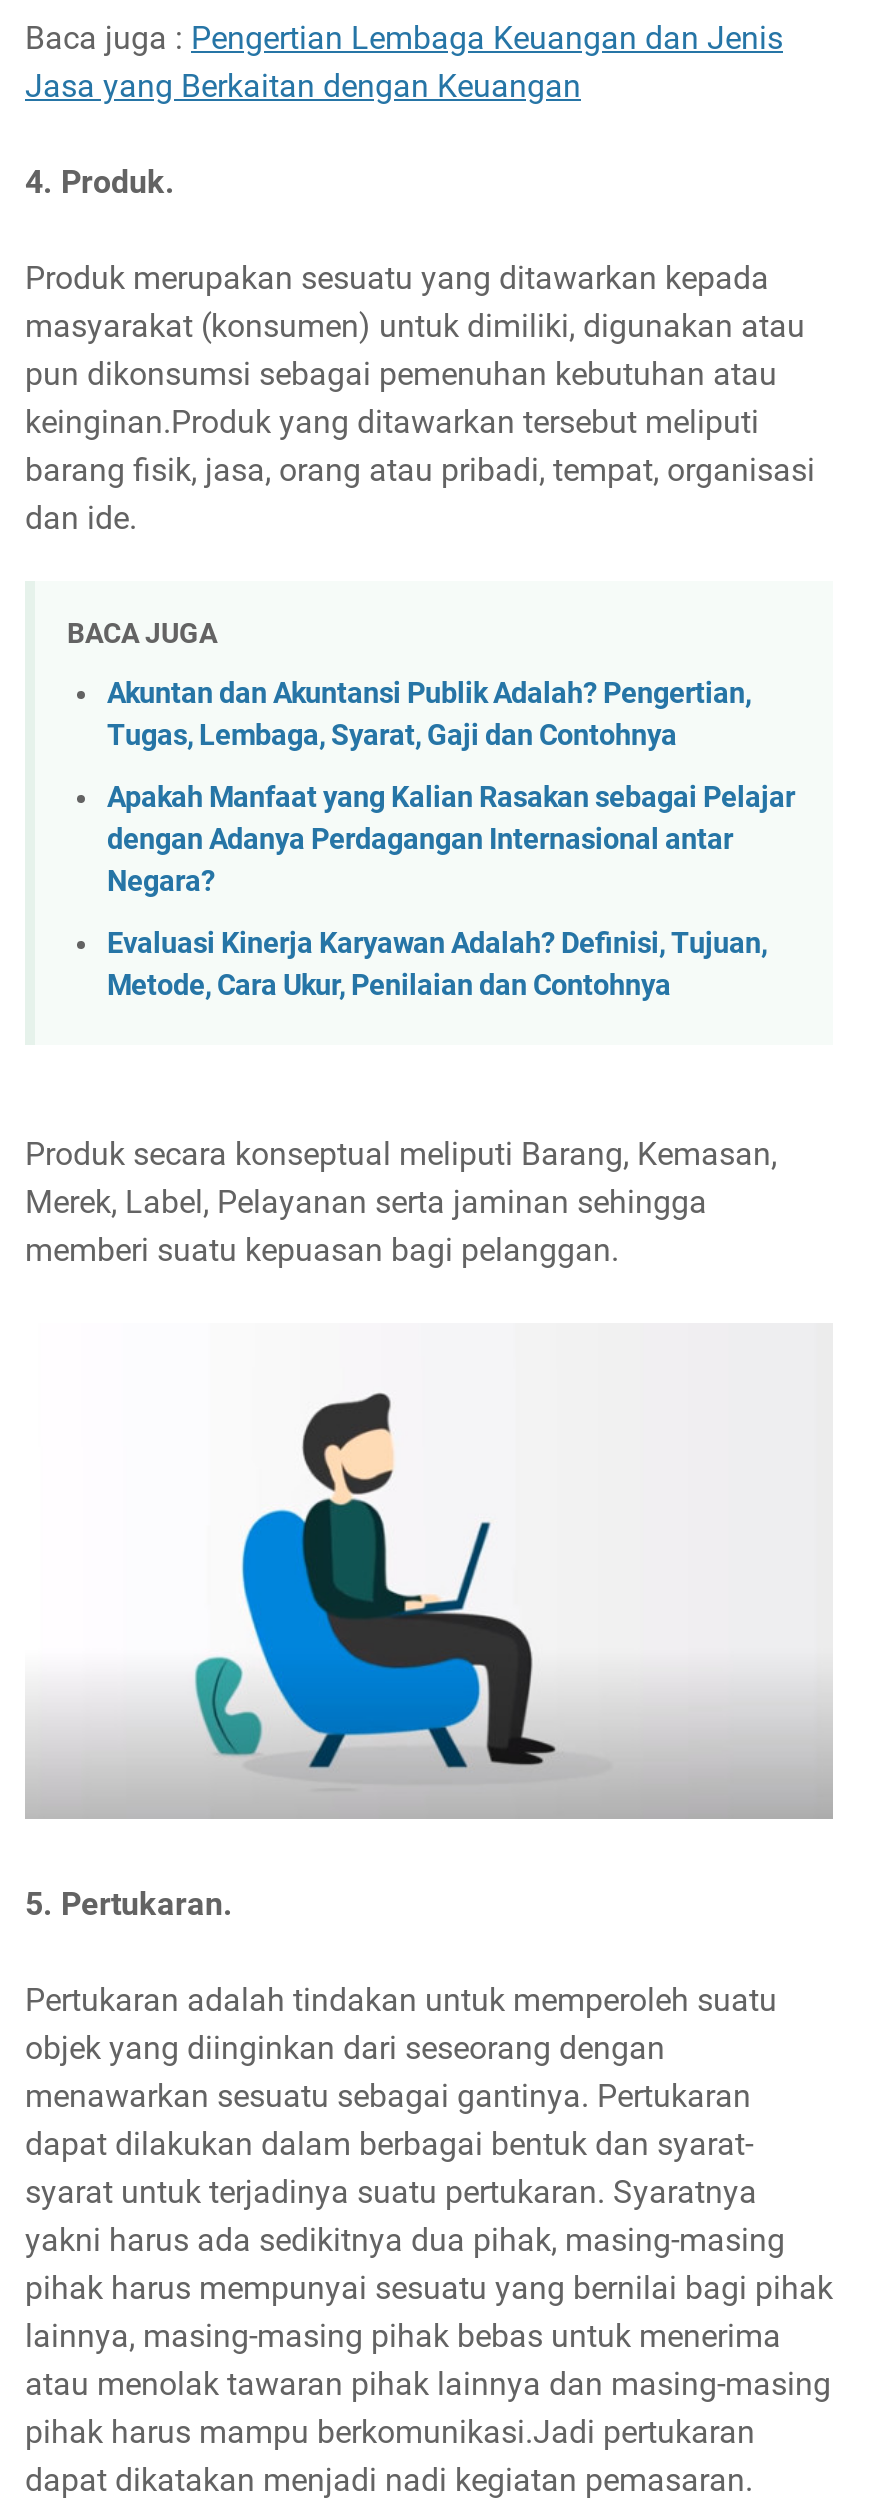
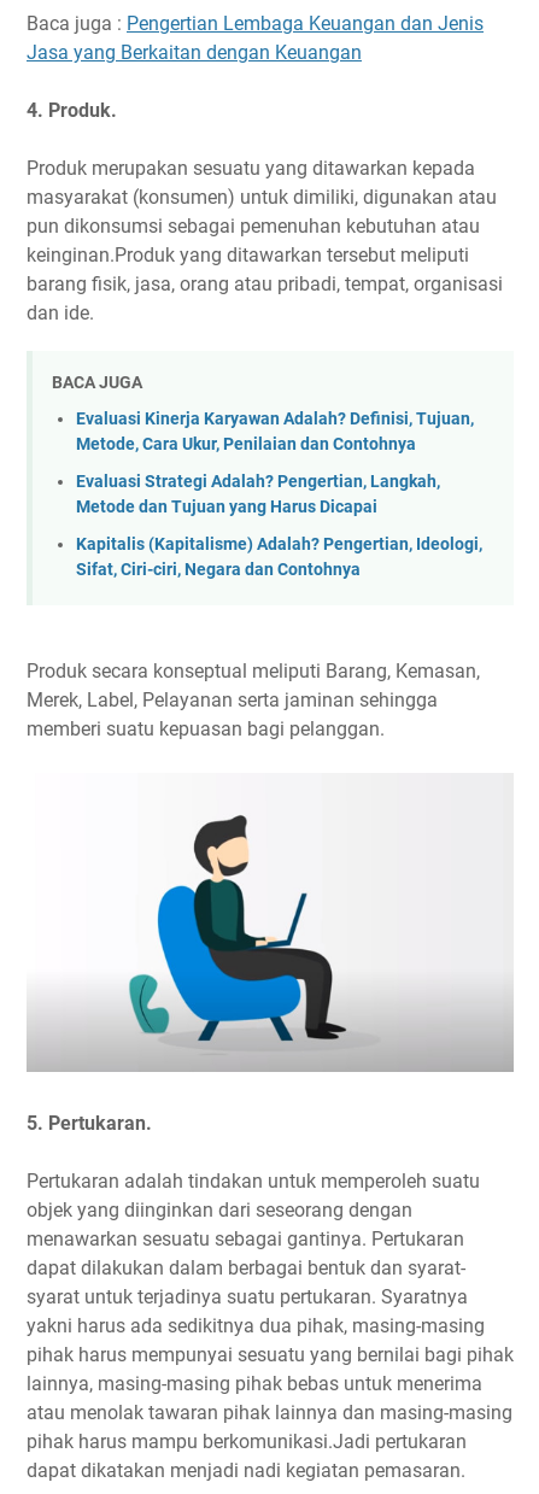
- Akuntan dan Akuntansi Publik Adalah? Pengertian,
- Tugas, Lembaga, Syarat, Gaji dan Contohnya
- Apakah Manfaat yang Kalian Rasakan sebagai Pelajar
- dengan Adanya Perdagangan Internasional antar
- Negara?

moved up: Evaluasi Kinerja Karyawan Adalah? Definisi, Tujuan, | Metode, Cara Ukur, Penilaian dan Contohnya

+ Evaluasi Strategi Adalah? Pengertian, Langkah,
+ Metode dan Tujuan yang Harus Dicapai
+ Kapitalis (Kapitalisme) Adalah? Pengertian, Ideologi,
+ Sifat, Ciri-ciri, Negara dan Contohnya
